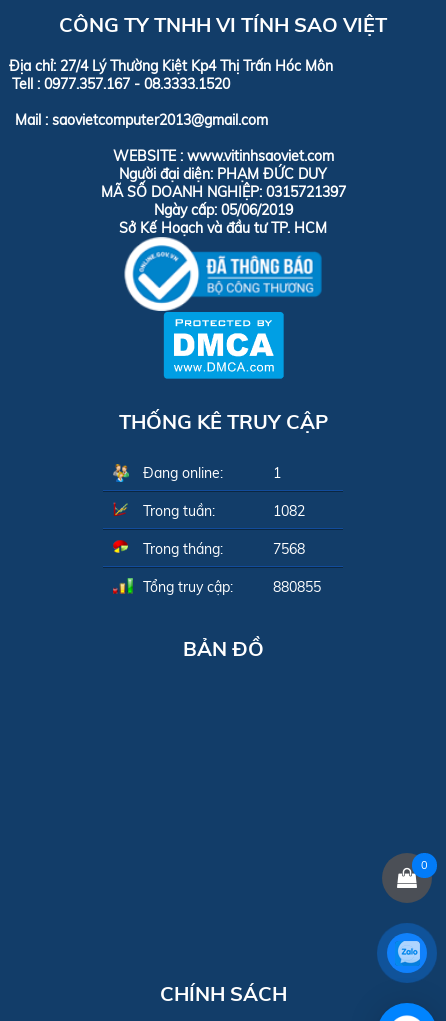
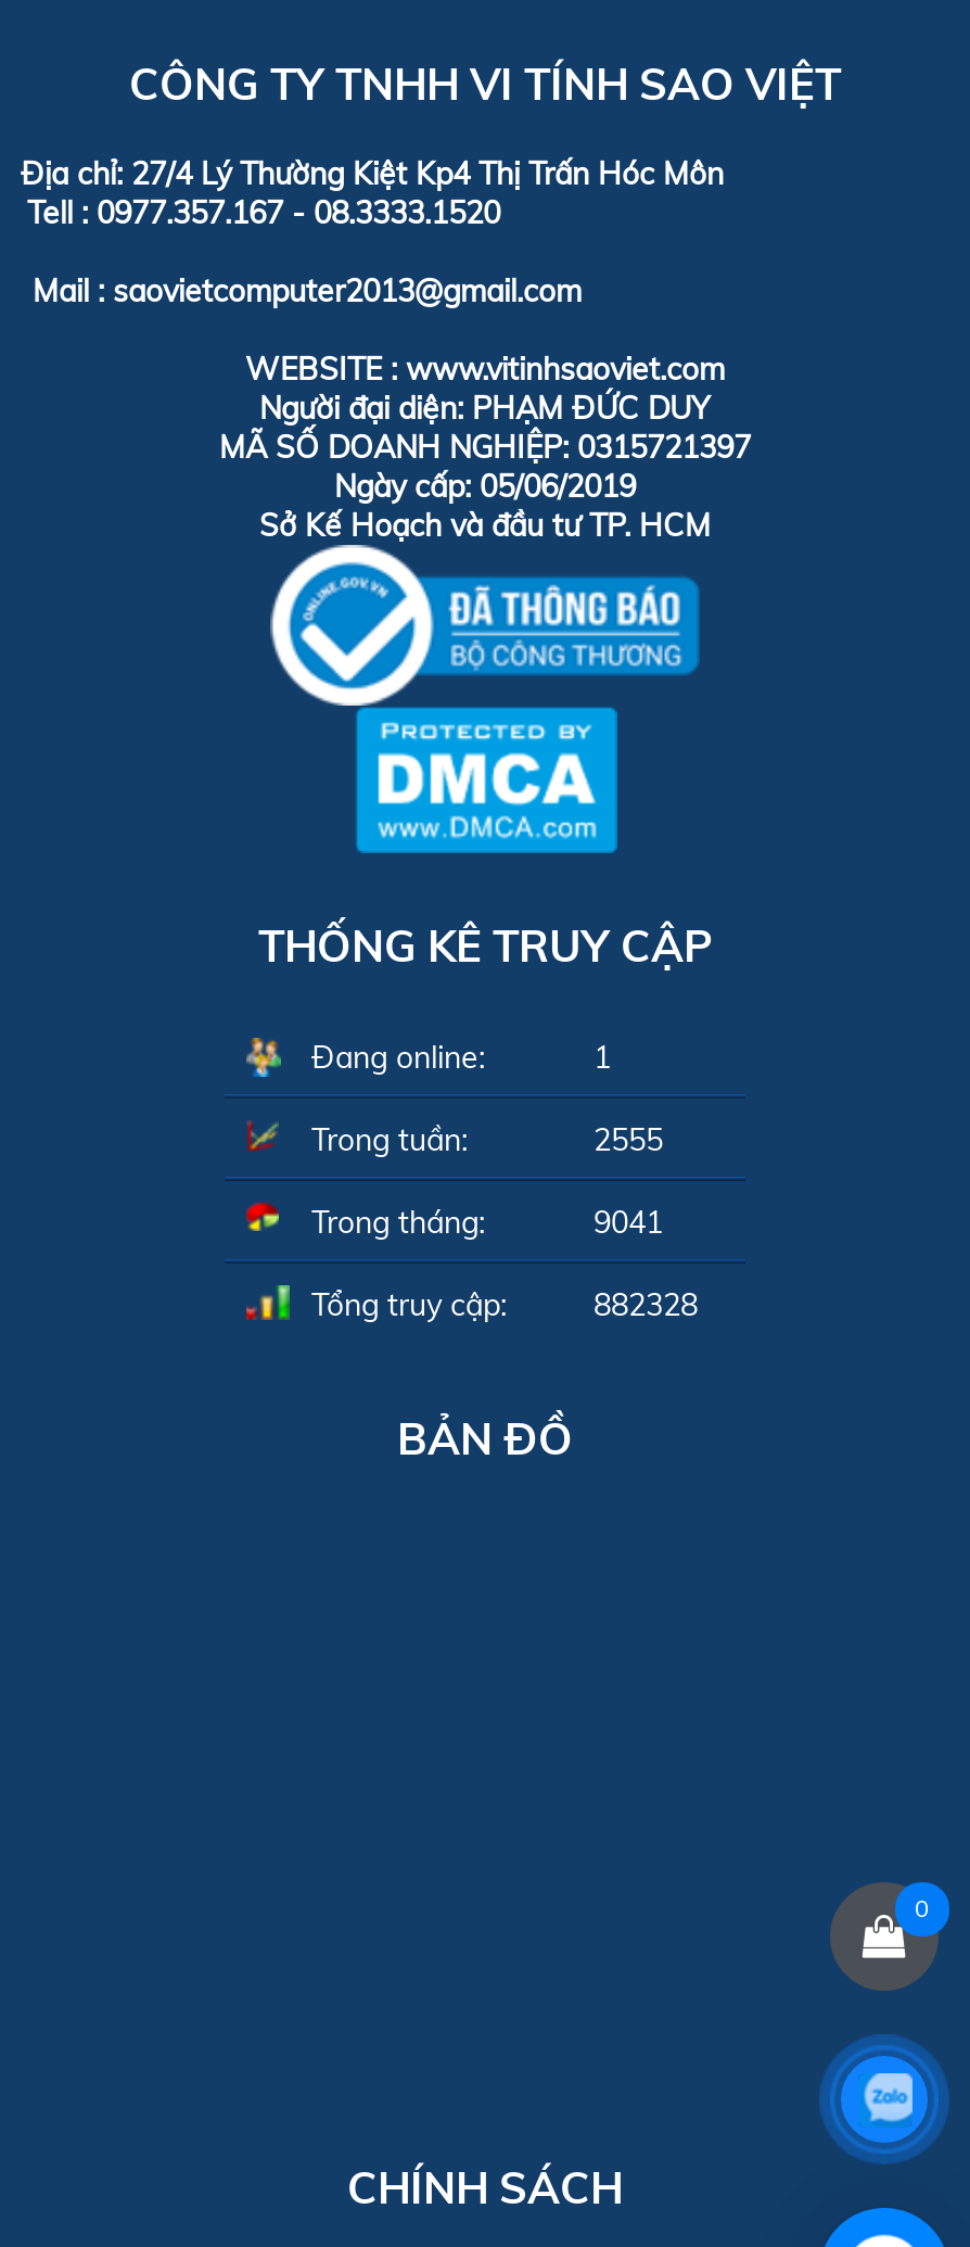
- 1082
+ 2555

- 7568
+ 9041

- 880855
+ 882328
